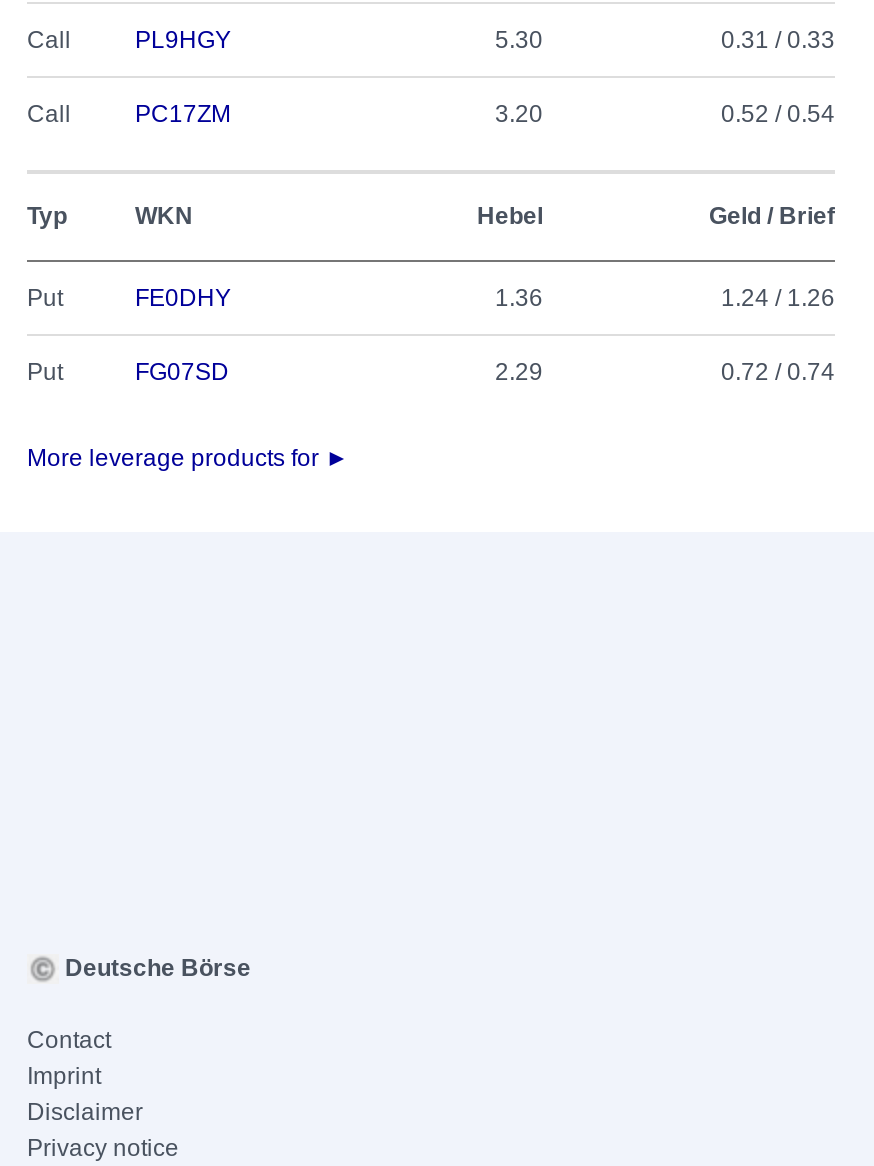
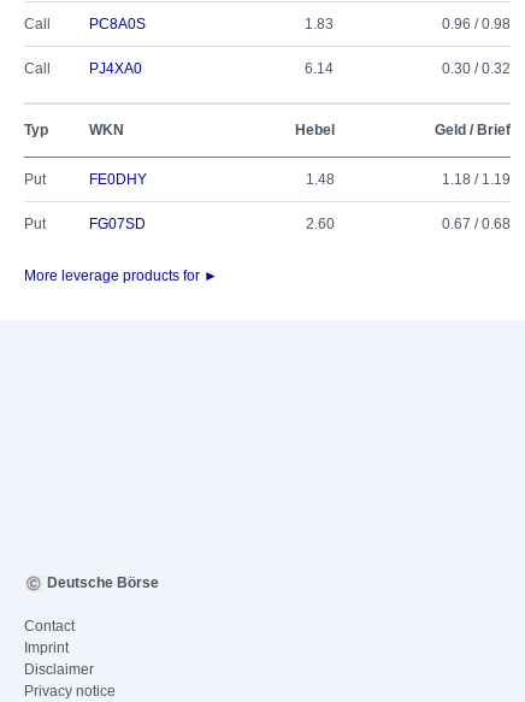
- PL9HGY
- 5.30
- 0.31 / 0.33
+ PC8A0S
+ 1.83
+ 0.96 / 0.98

- PC17ZM
- 3.20
- 0.52 / 0.54
+ PJ4XA0
+ 6.14
+ 0.30 / 0.32

- 1.36
+ 1.48

- 1.24 / 1.26
+ 1.18 / 1.19

- 2.29
+ 2.60

- 0.72 / 0.74
+ 0.67 / 0.68
